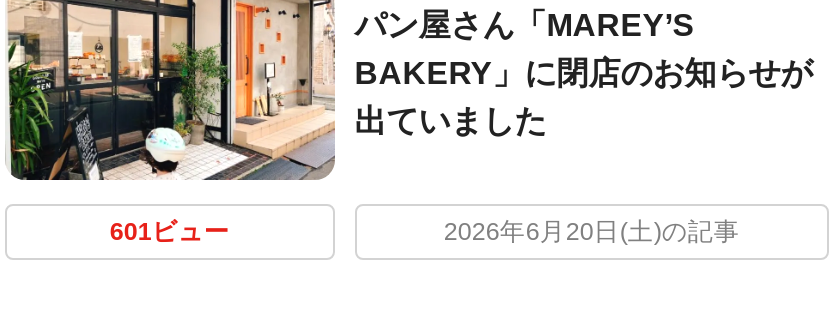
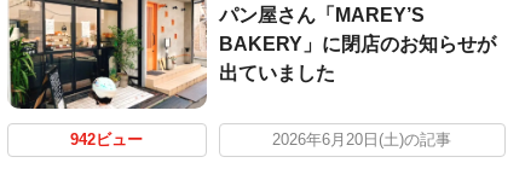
- 601ビュー
+ 942ビュー
